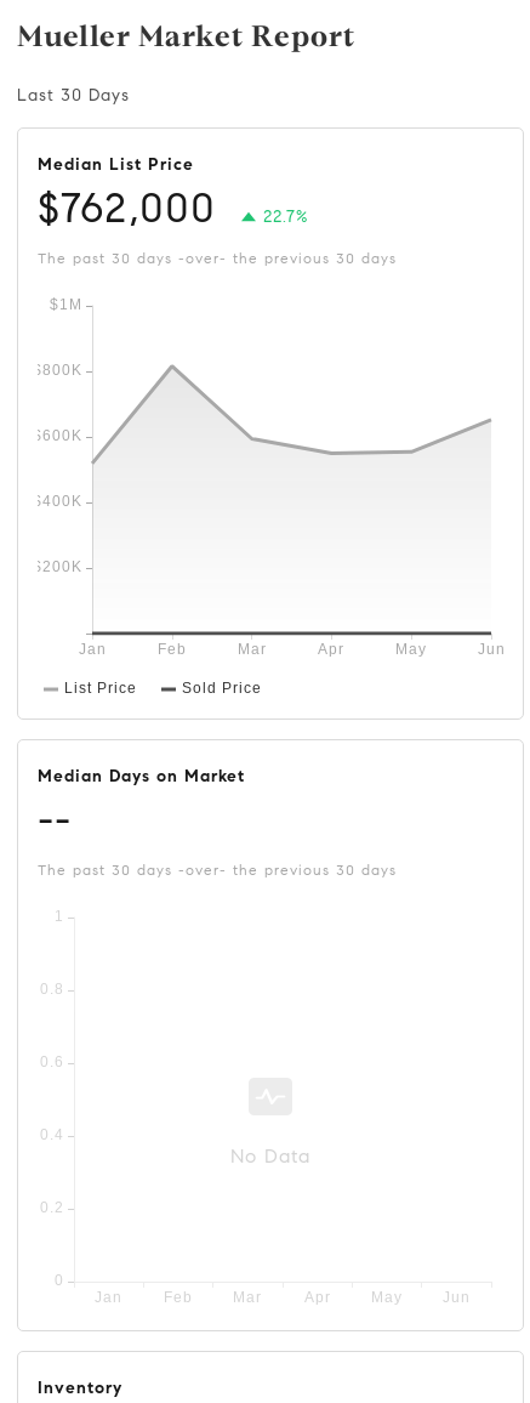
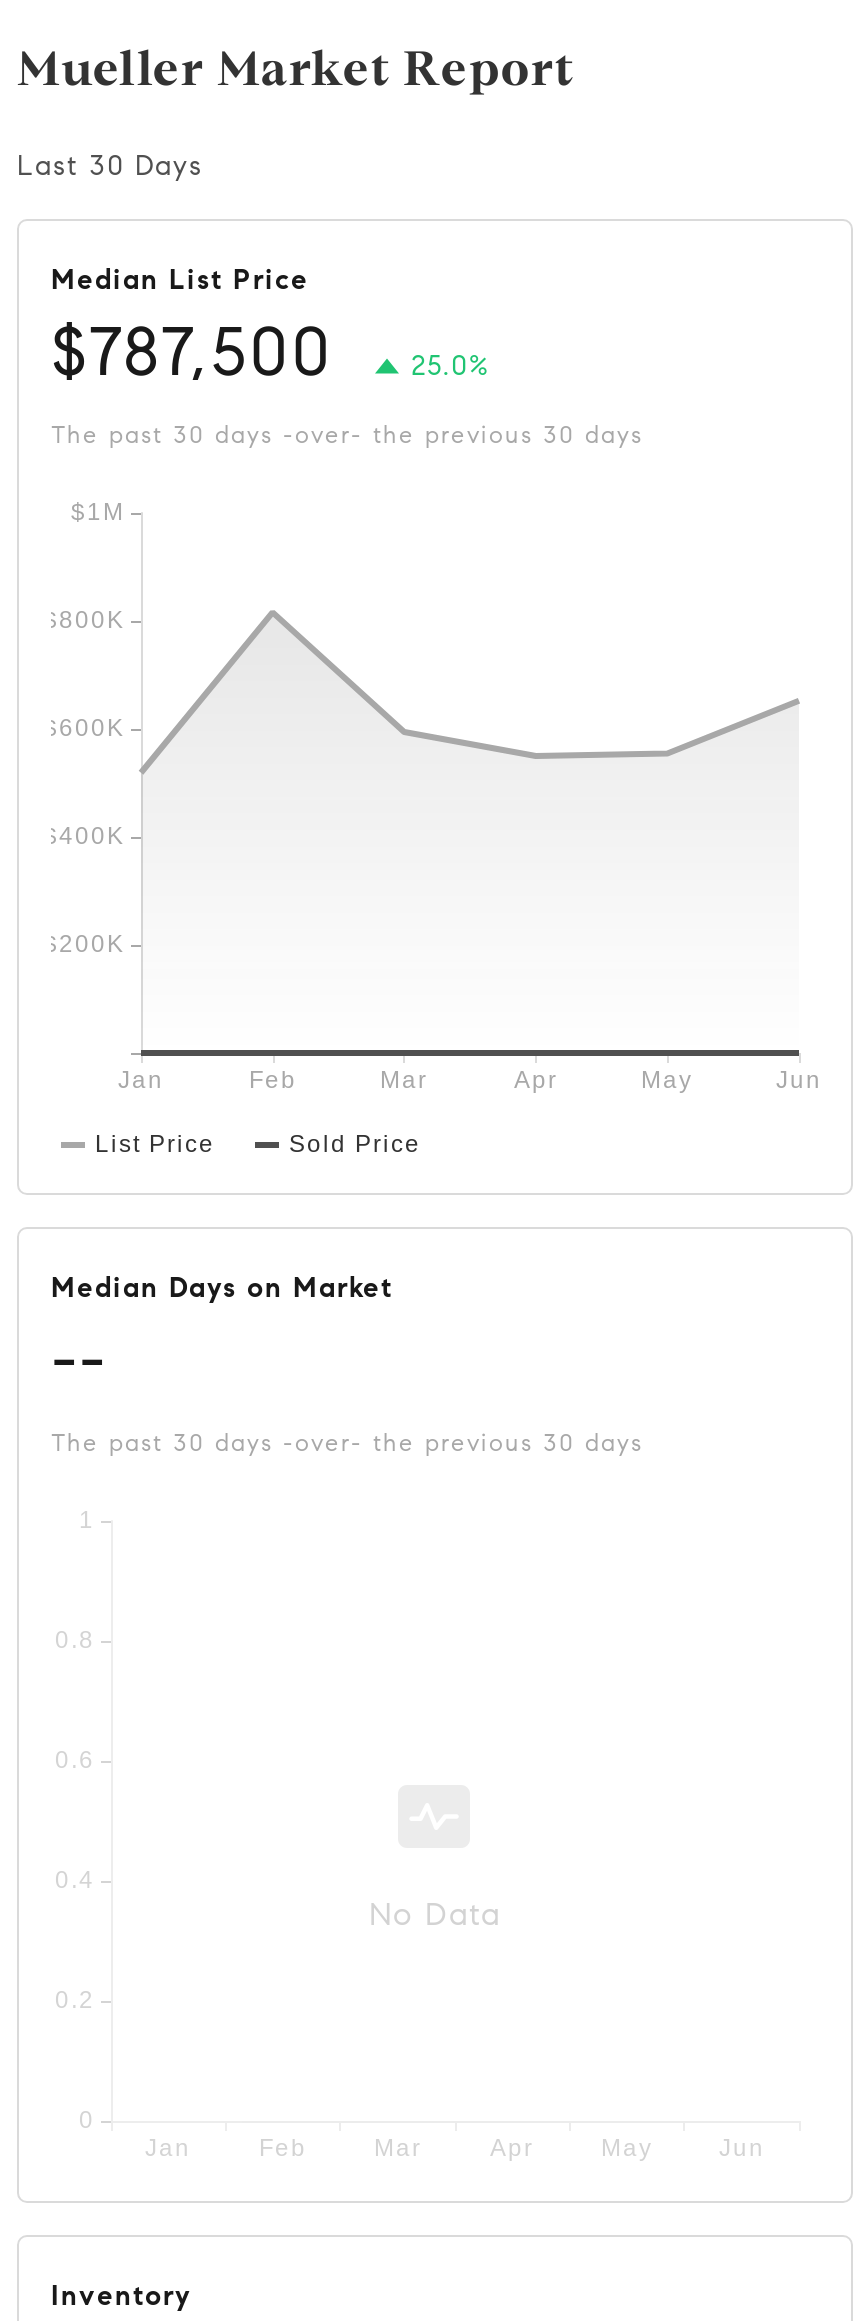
- $762,000
+ $787,500

- 22.7%
+ 25.0%
